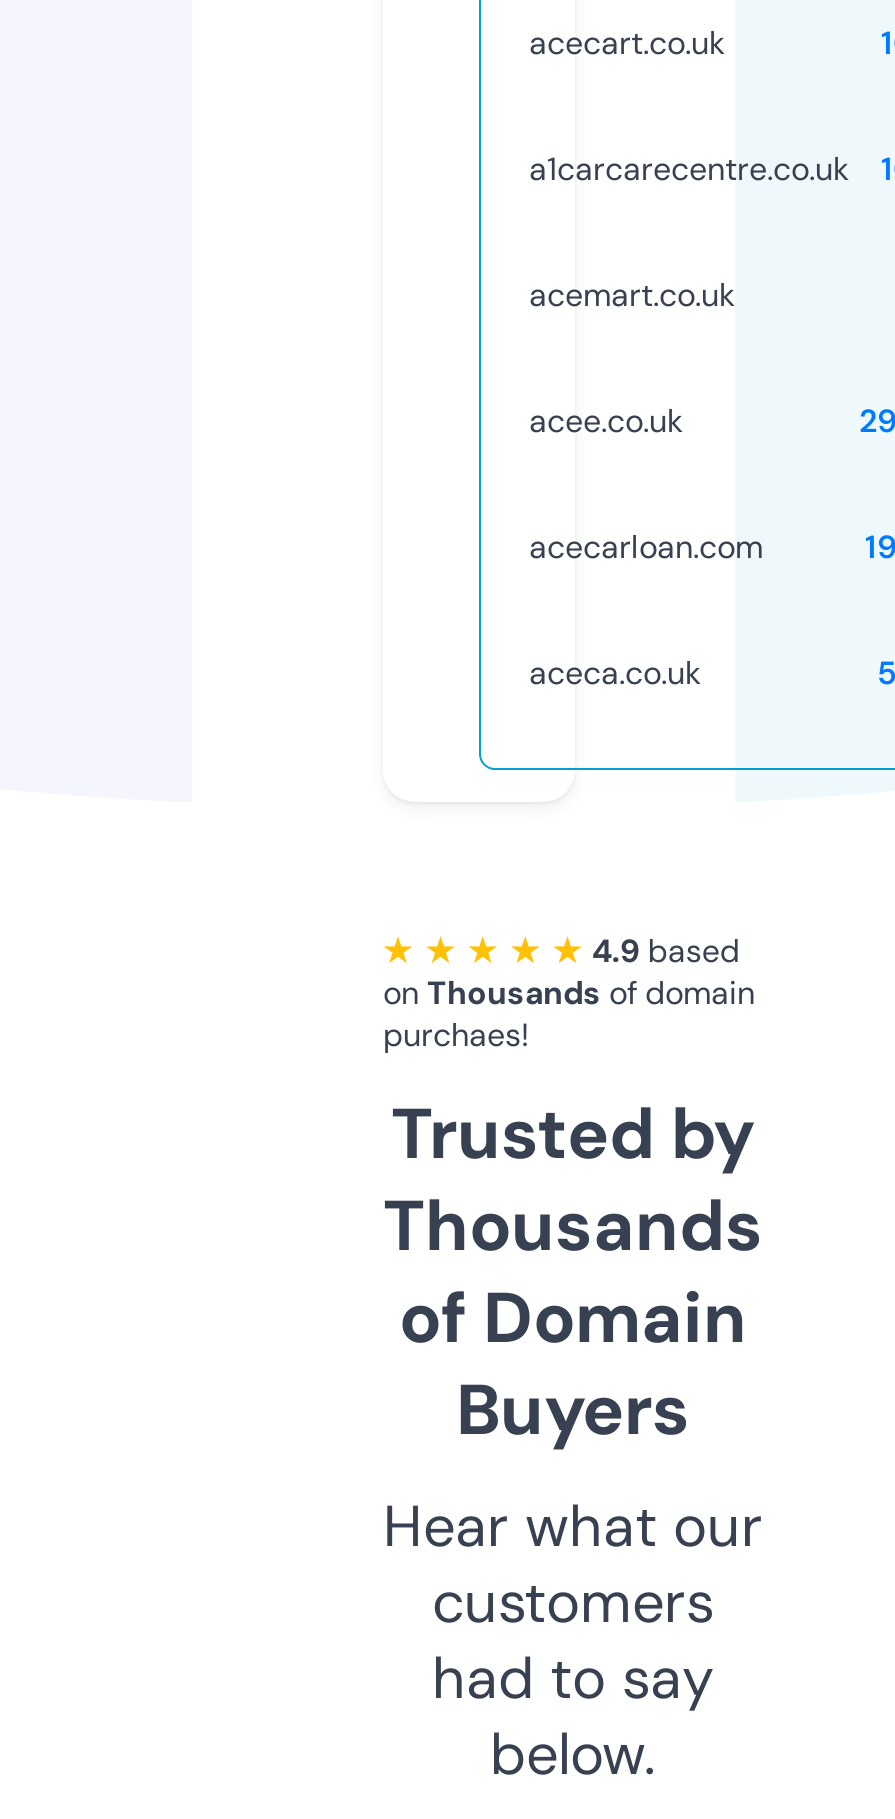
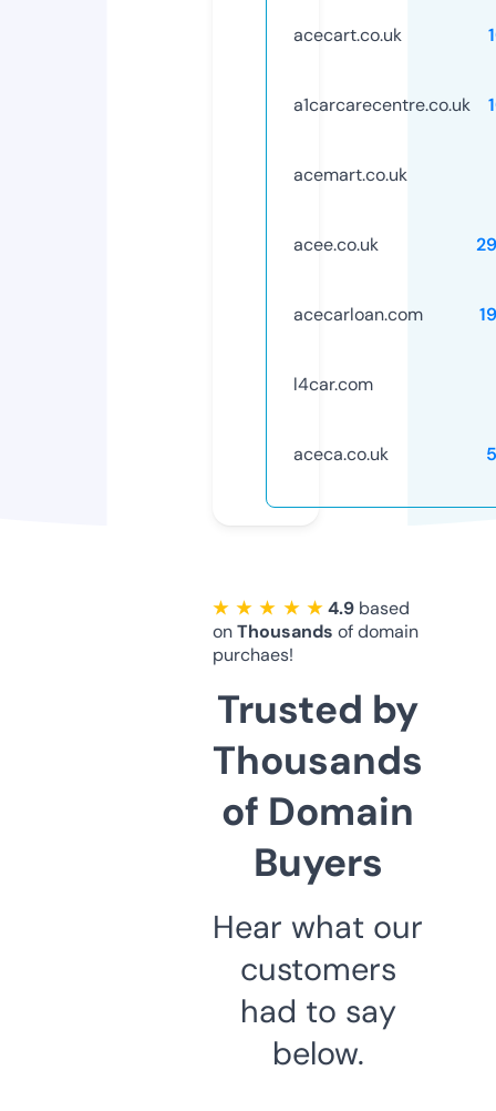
+ l4car.com
